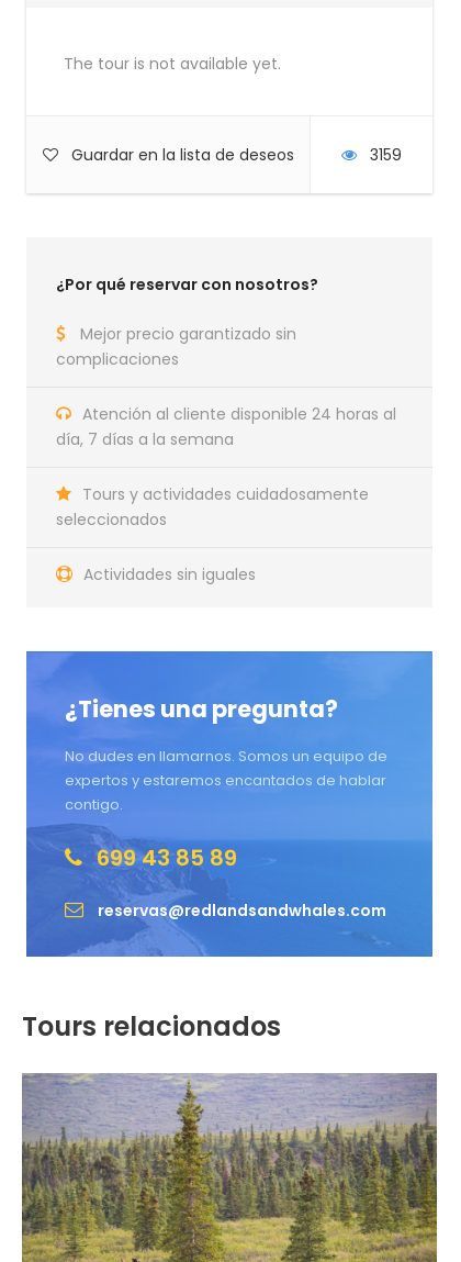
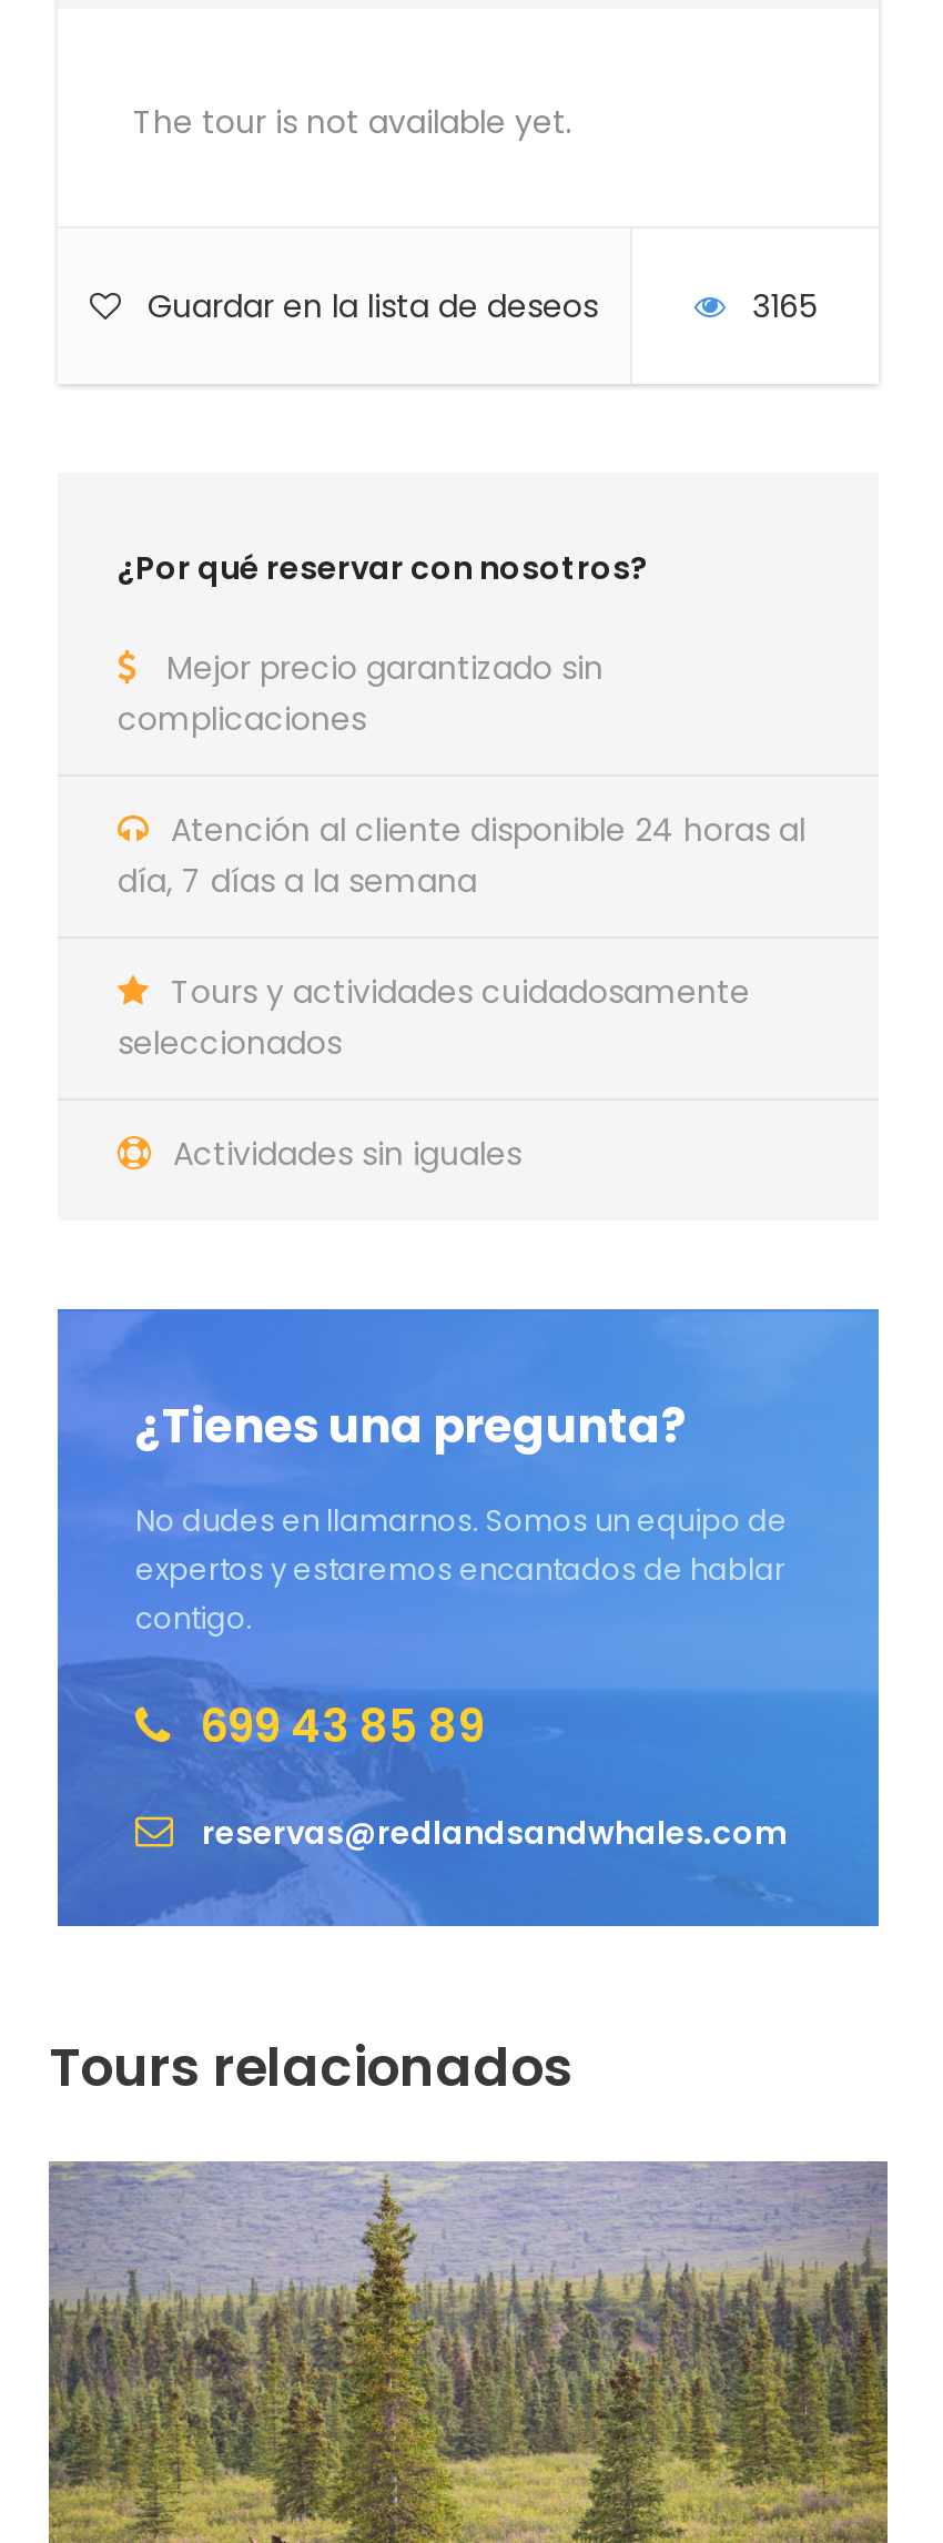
- 3159
+ 3165
